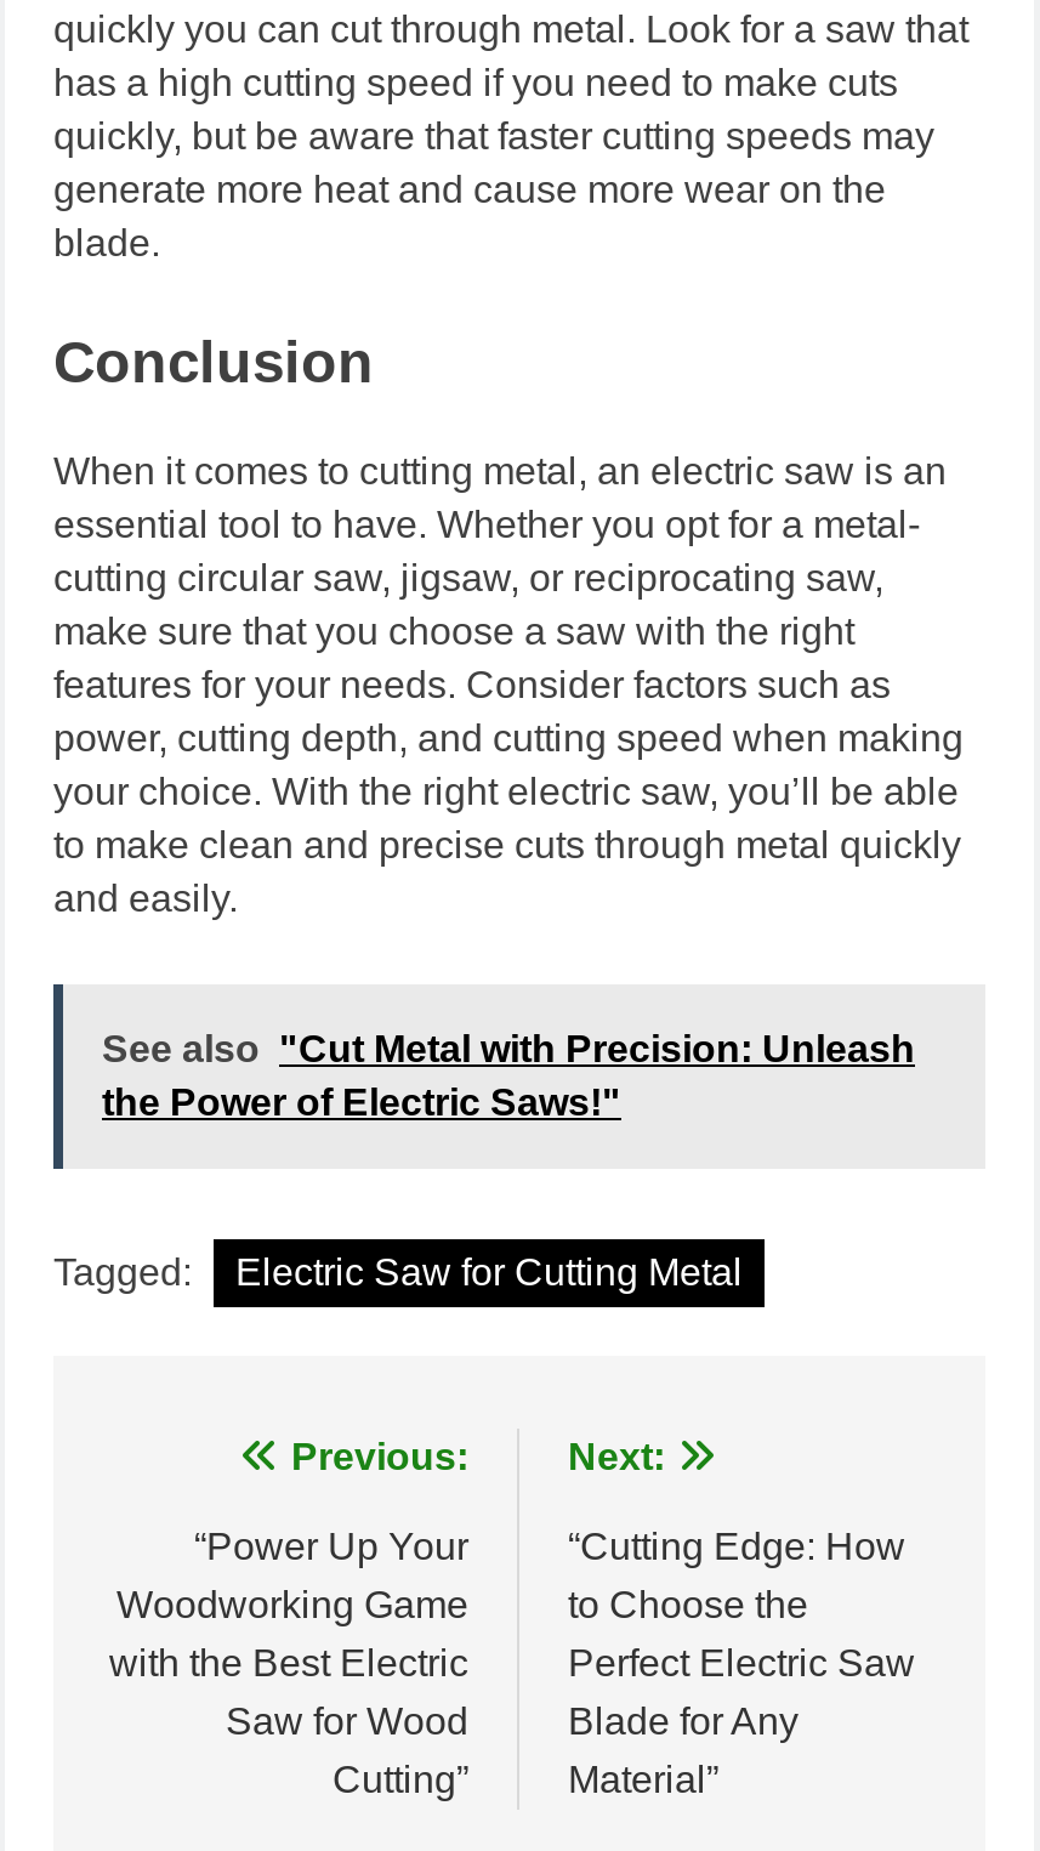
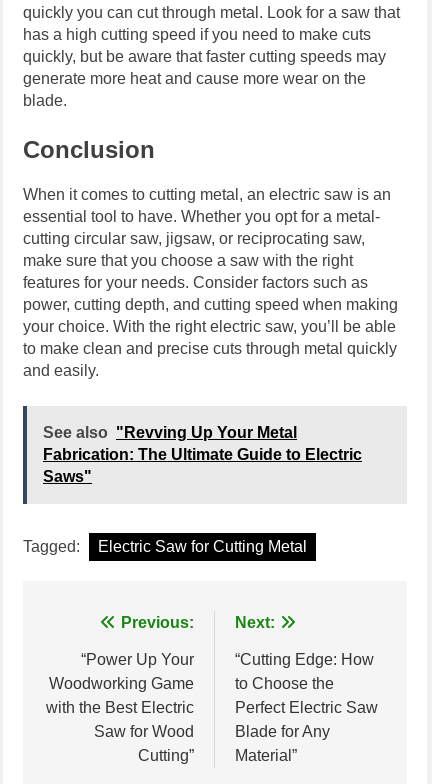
- See also "Cut Metal with Precision: Unleash
- the Power of Electric Saws!"
+ See also "Revving Up Your Metal
+ Fabrication: The Ultimate Guide to Electric
+ Saws"
